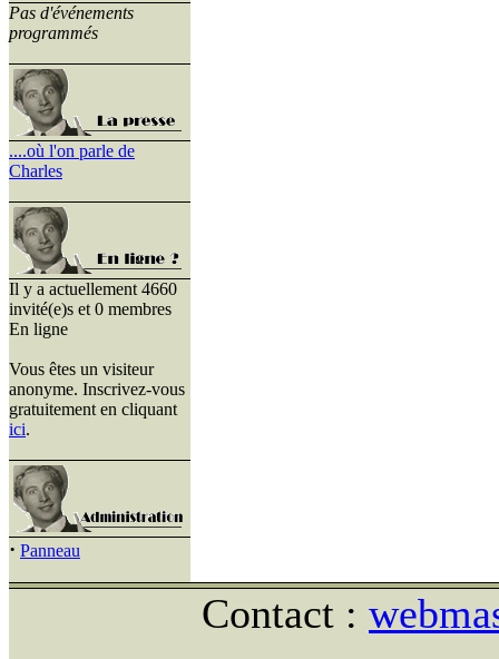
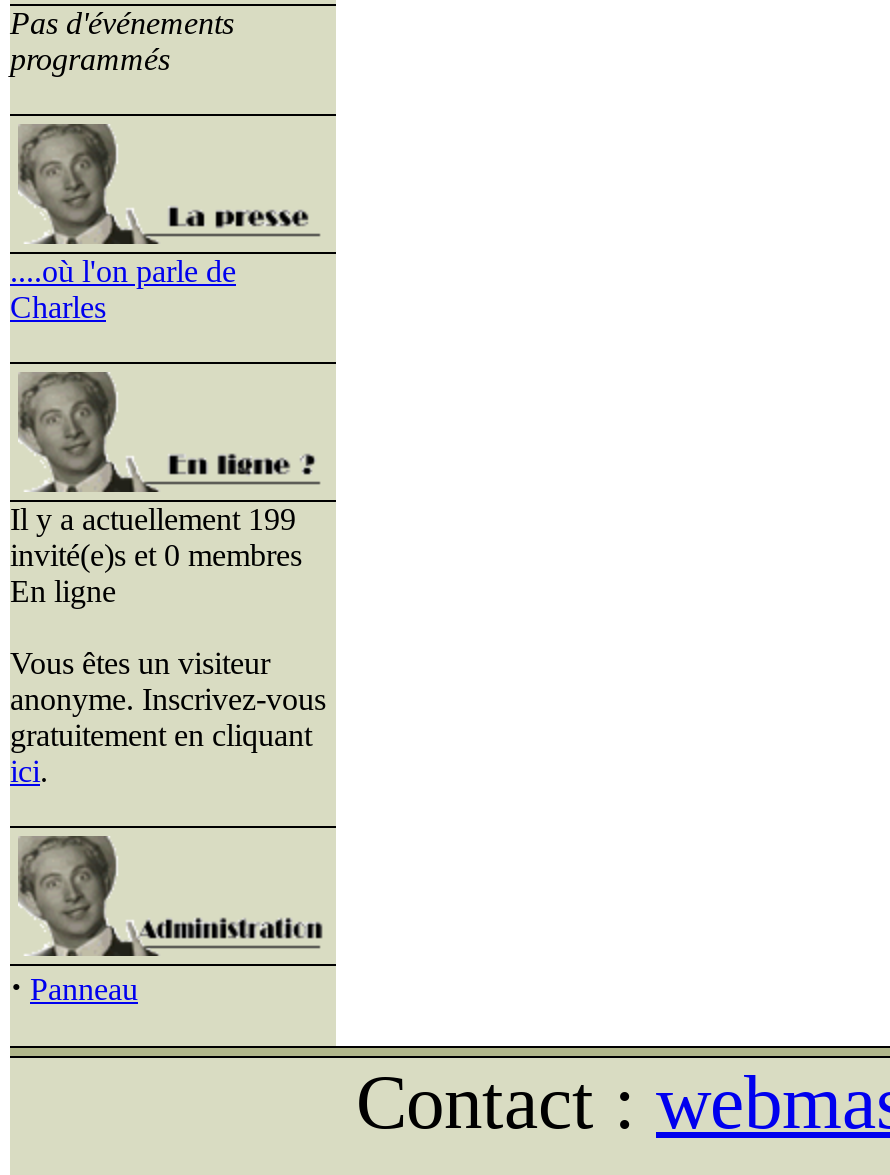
- Il y a actuellement 4660
+ Il y a actuellement 199
